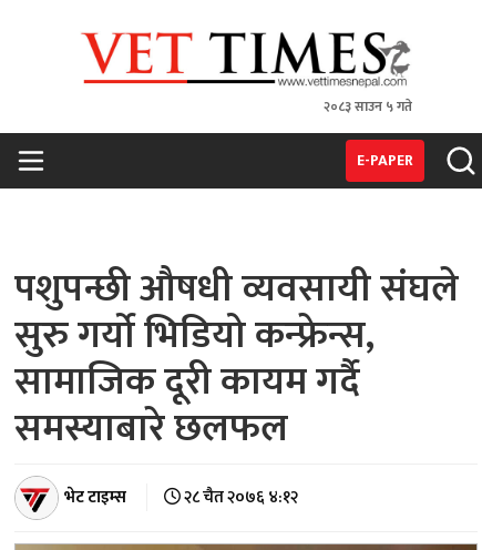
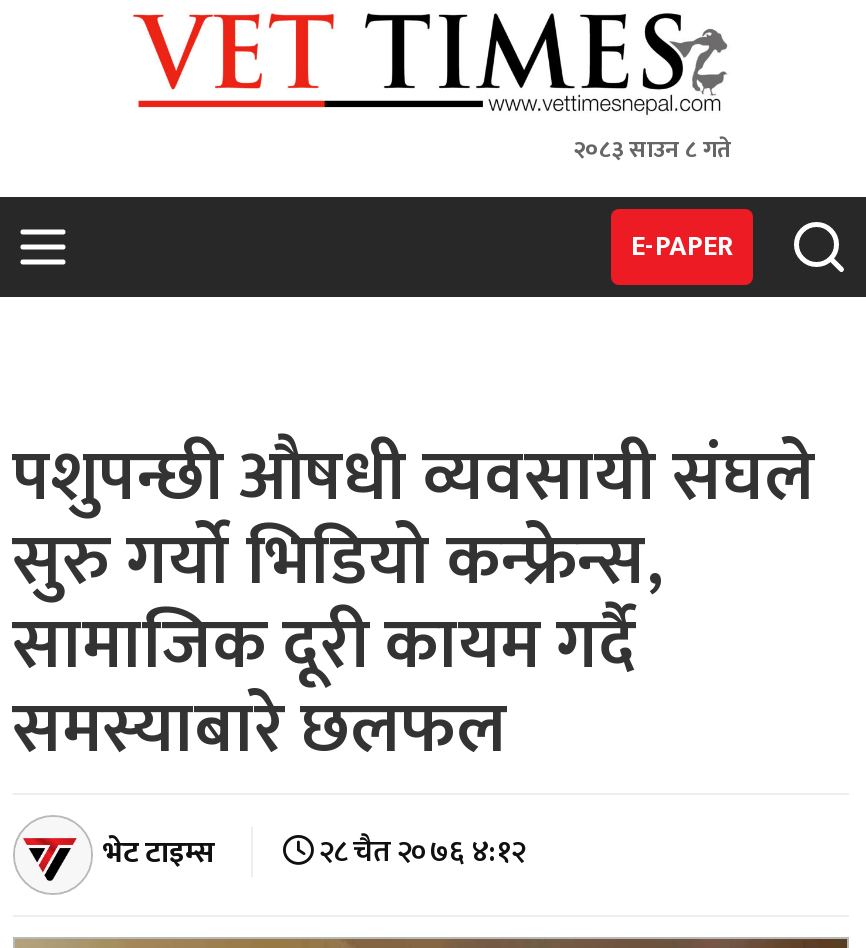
- २०८३ साउन ५ गते
+ २०८३ साउन ८ गते
